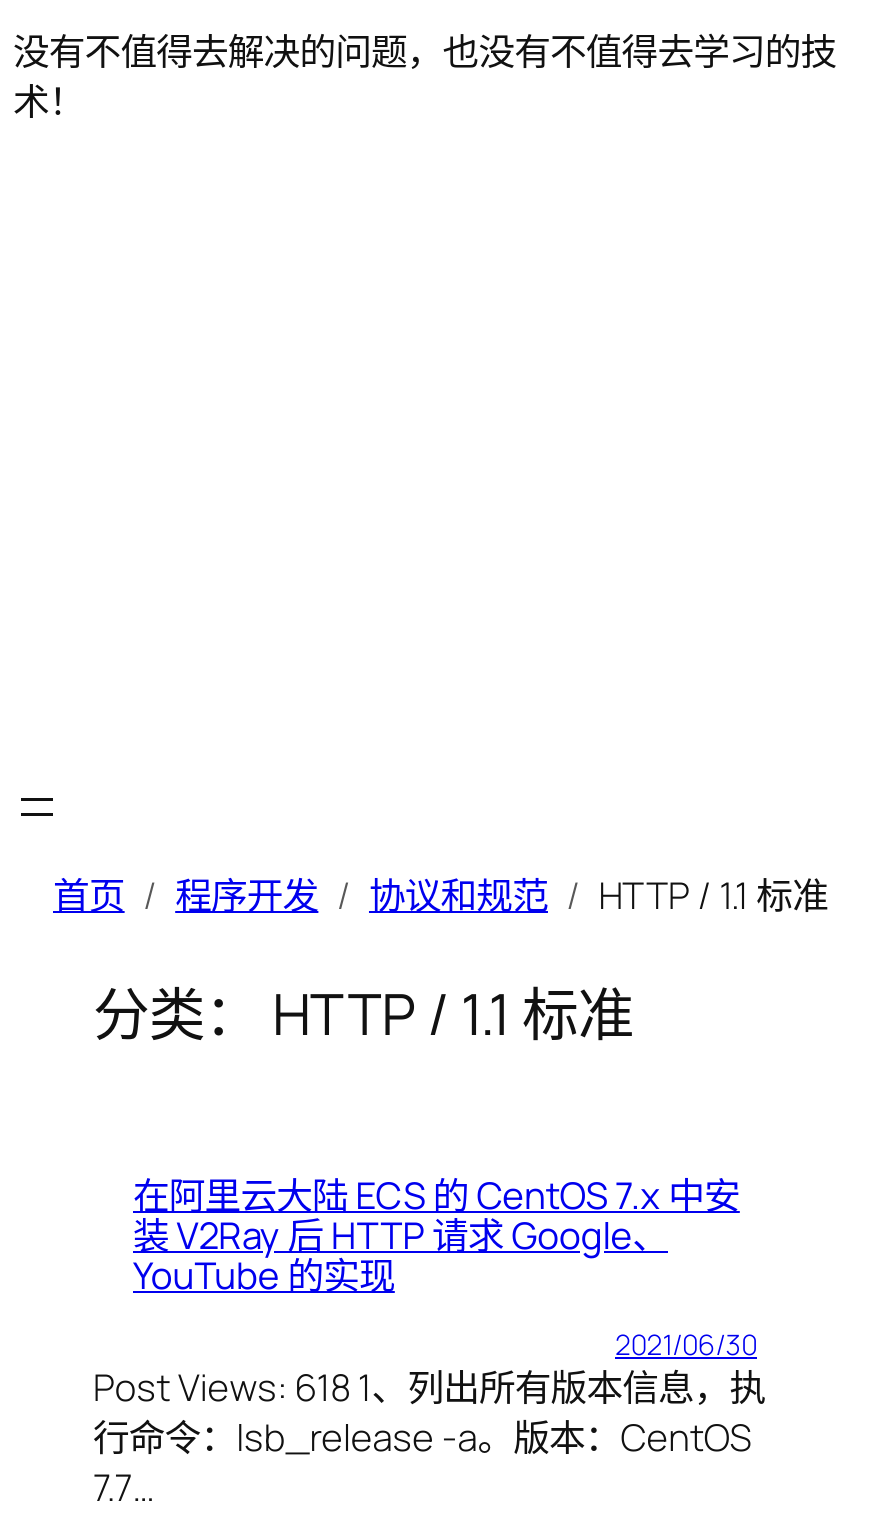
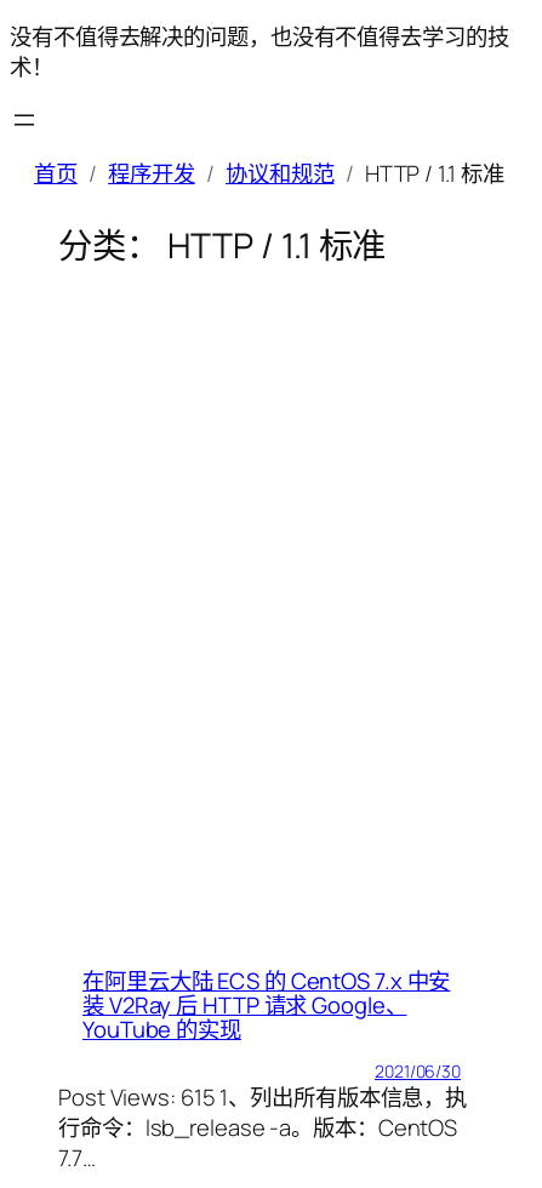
moved up: 首页 | 程序开发 | 协议和规范 | HTTP / 1.1 标准 | 分类：HTTP / 1.1 标准

- Post Views: 618 1、列出所有版本信息，执
+ Post Views: 615 1、列出所有版本信息，执
